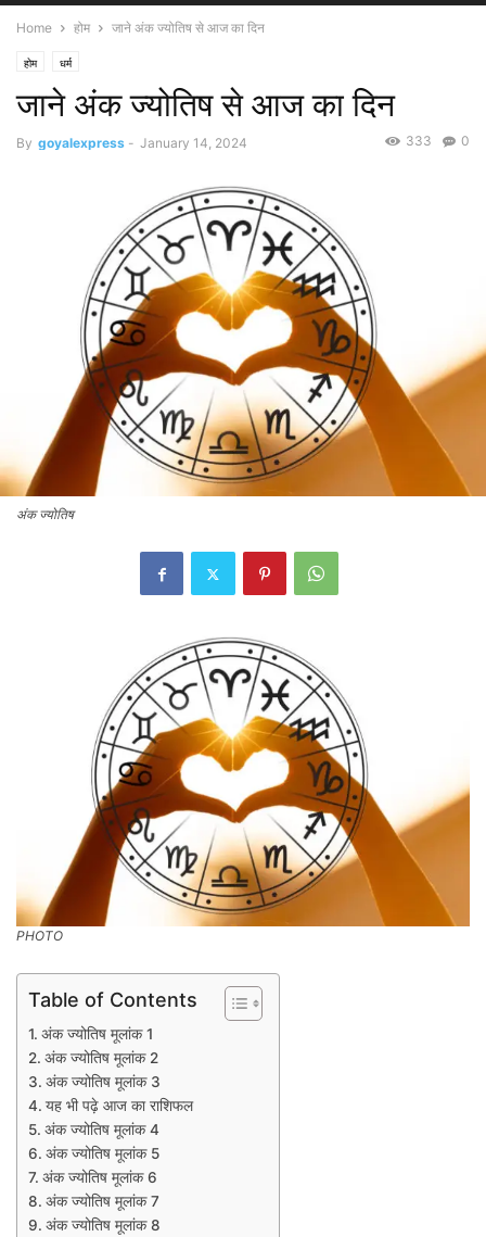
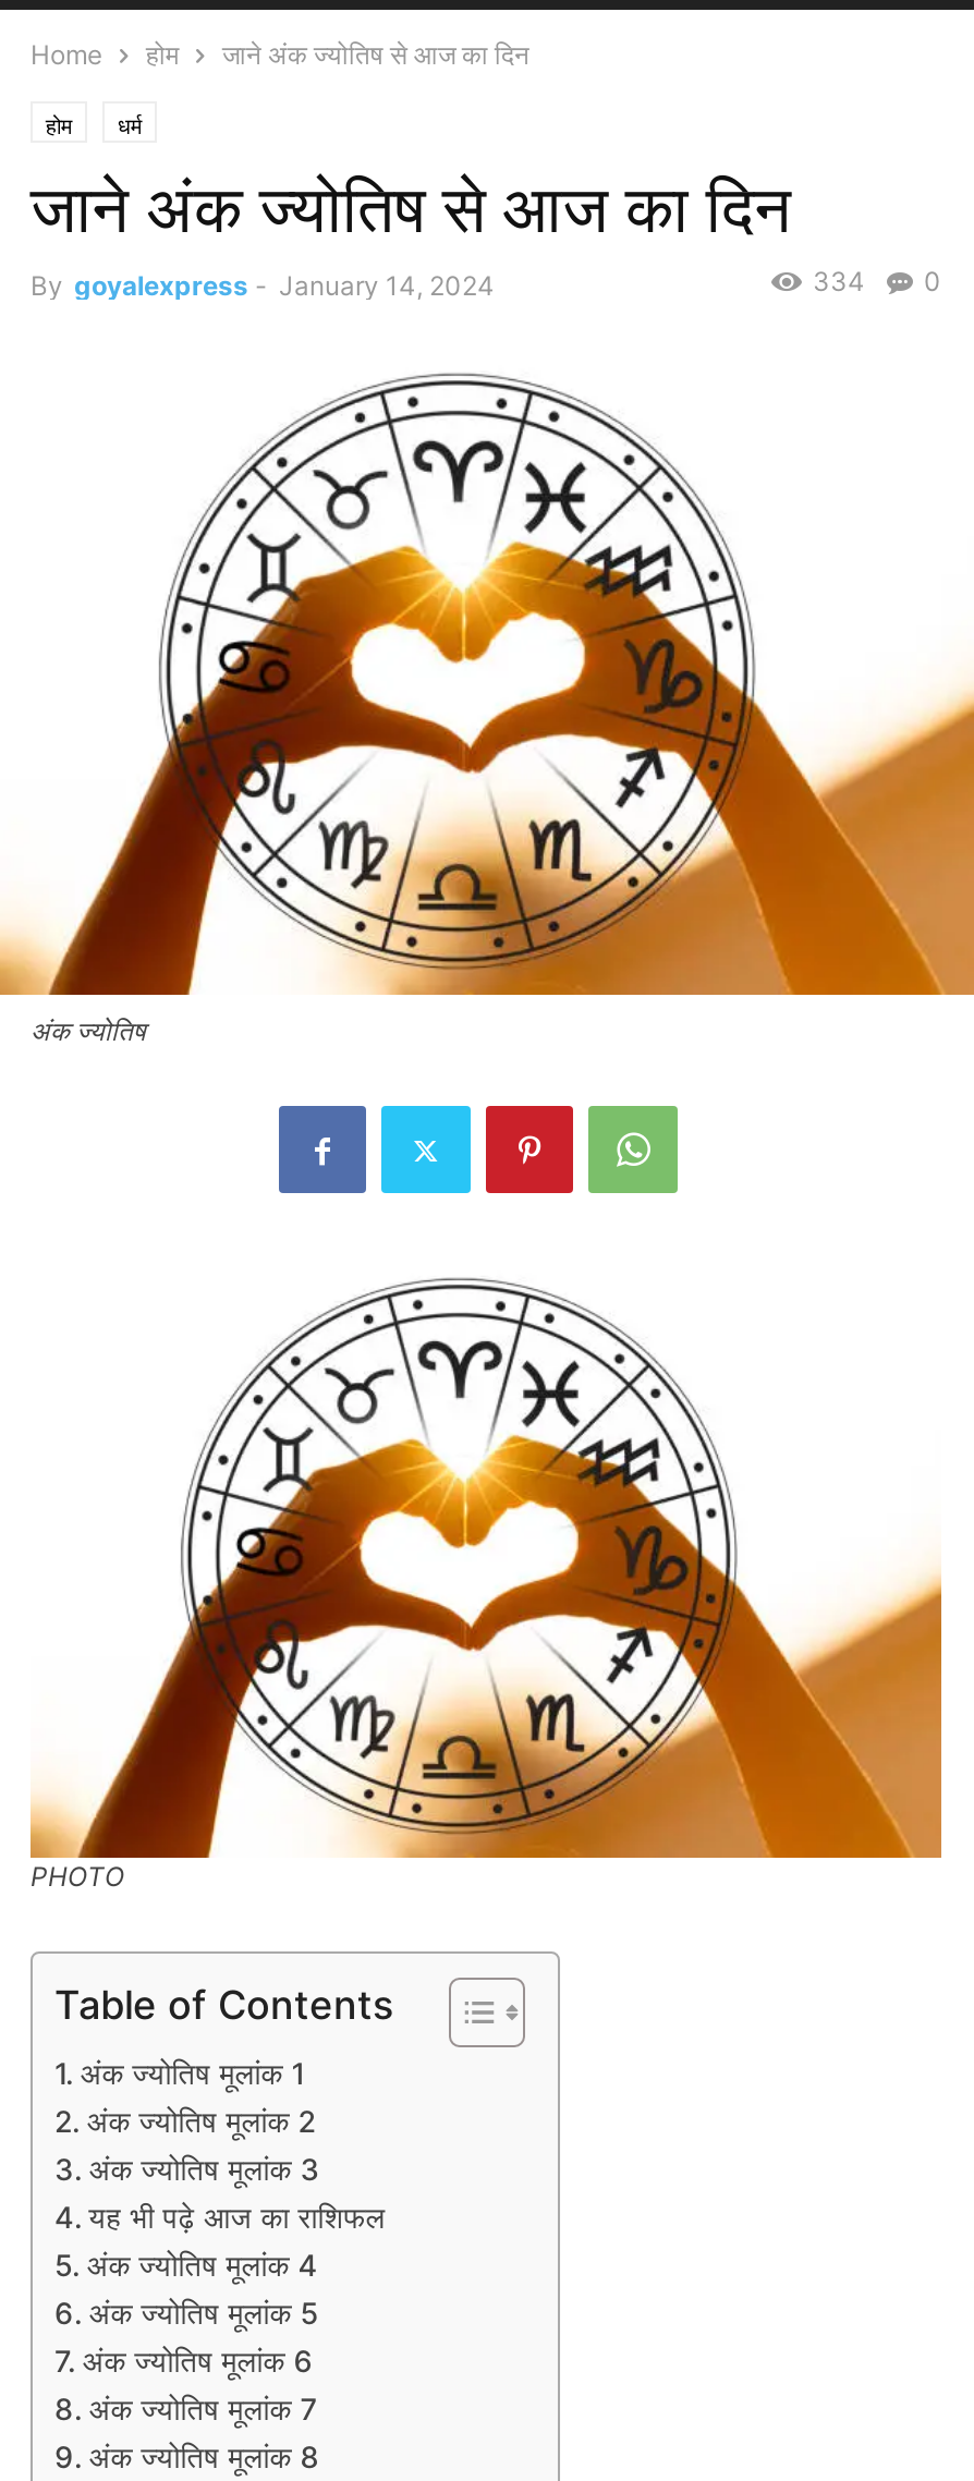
- 333 0
+ 334 0
